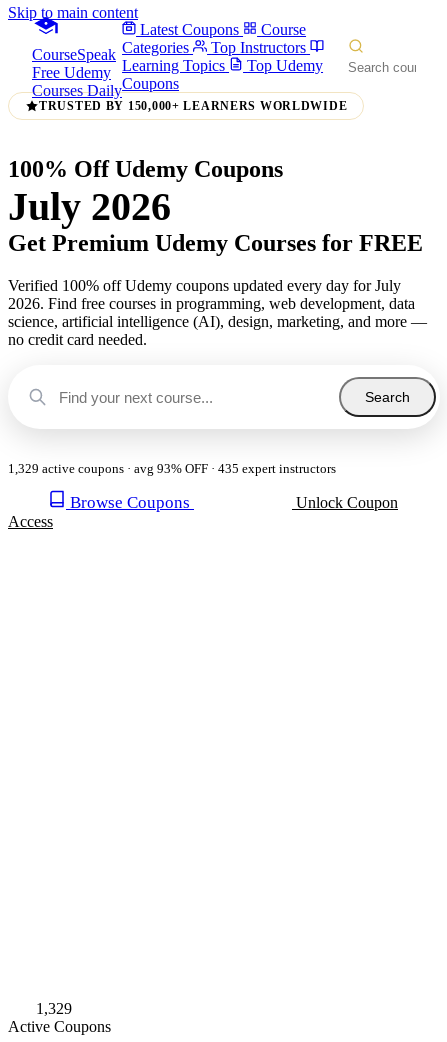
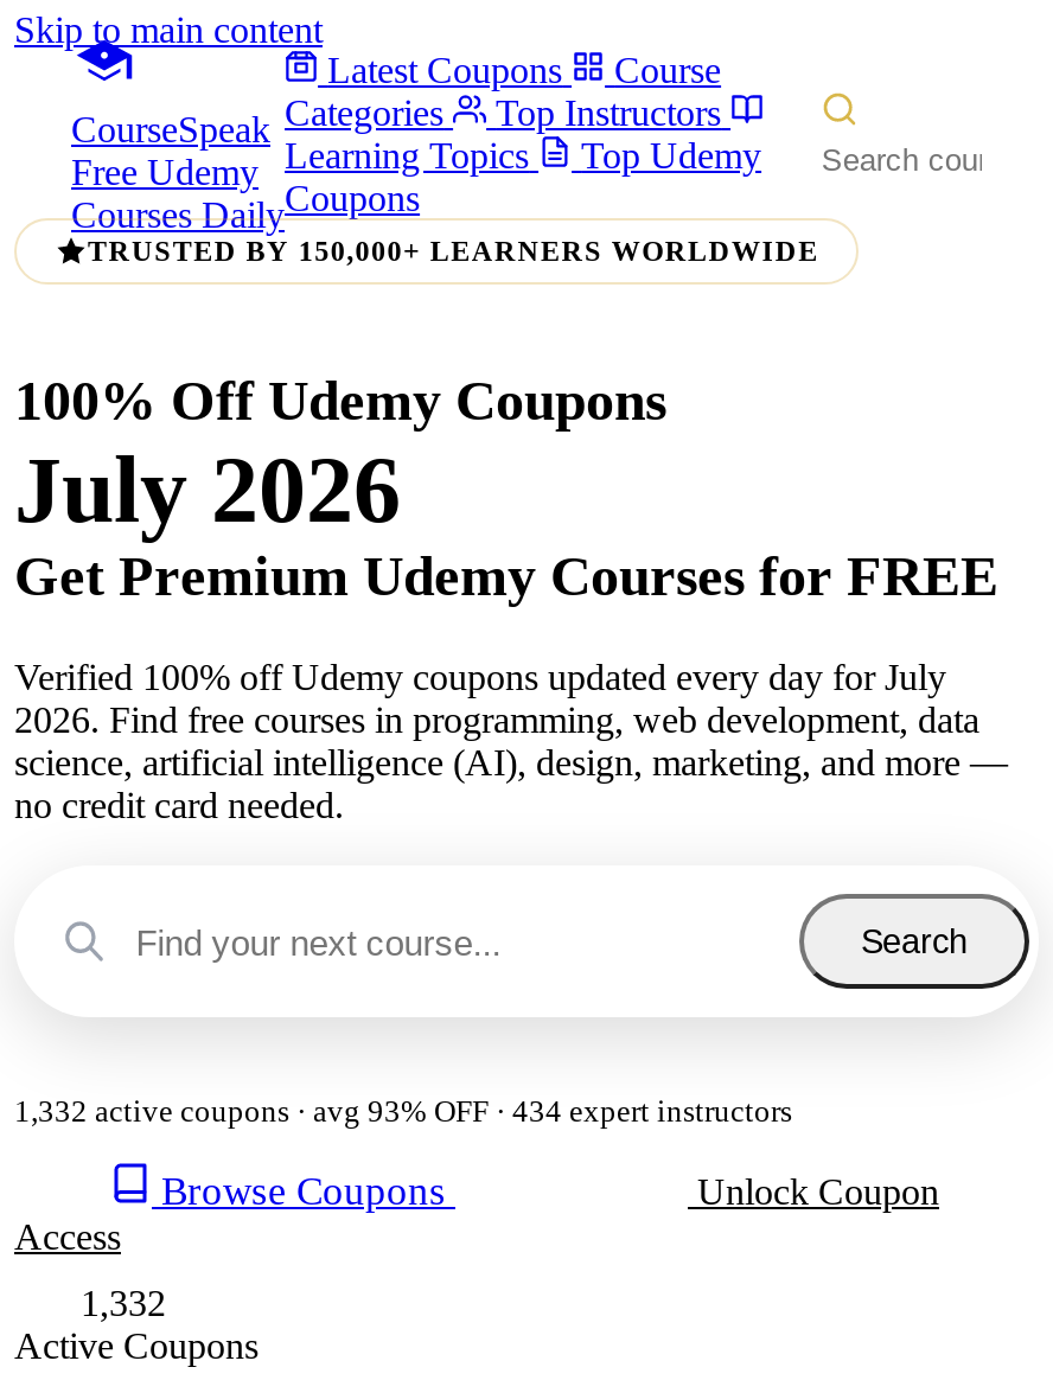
- 1,329 active coupons · avg 93% OFF · 435 expert instructors
+ 1,332 active coupons · avg 93% OFF · 434 expert instructors

- 1,329
+ 1,332
